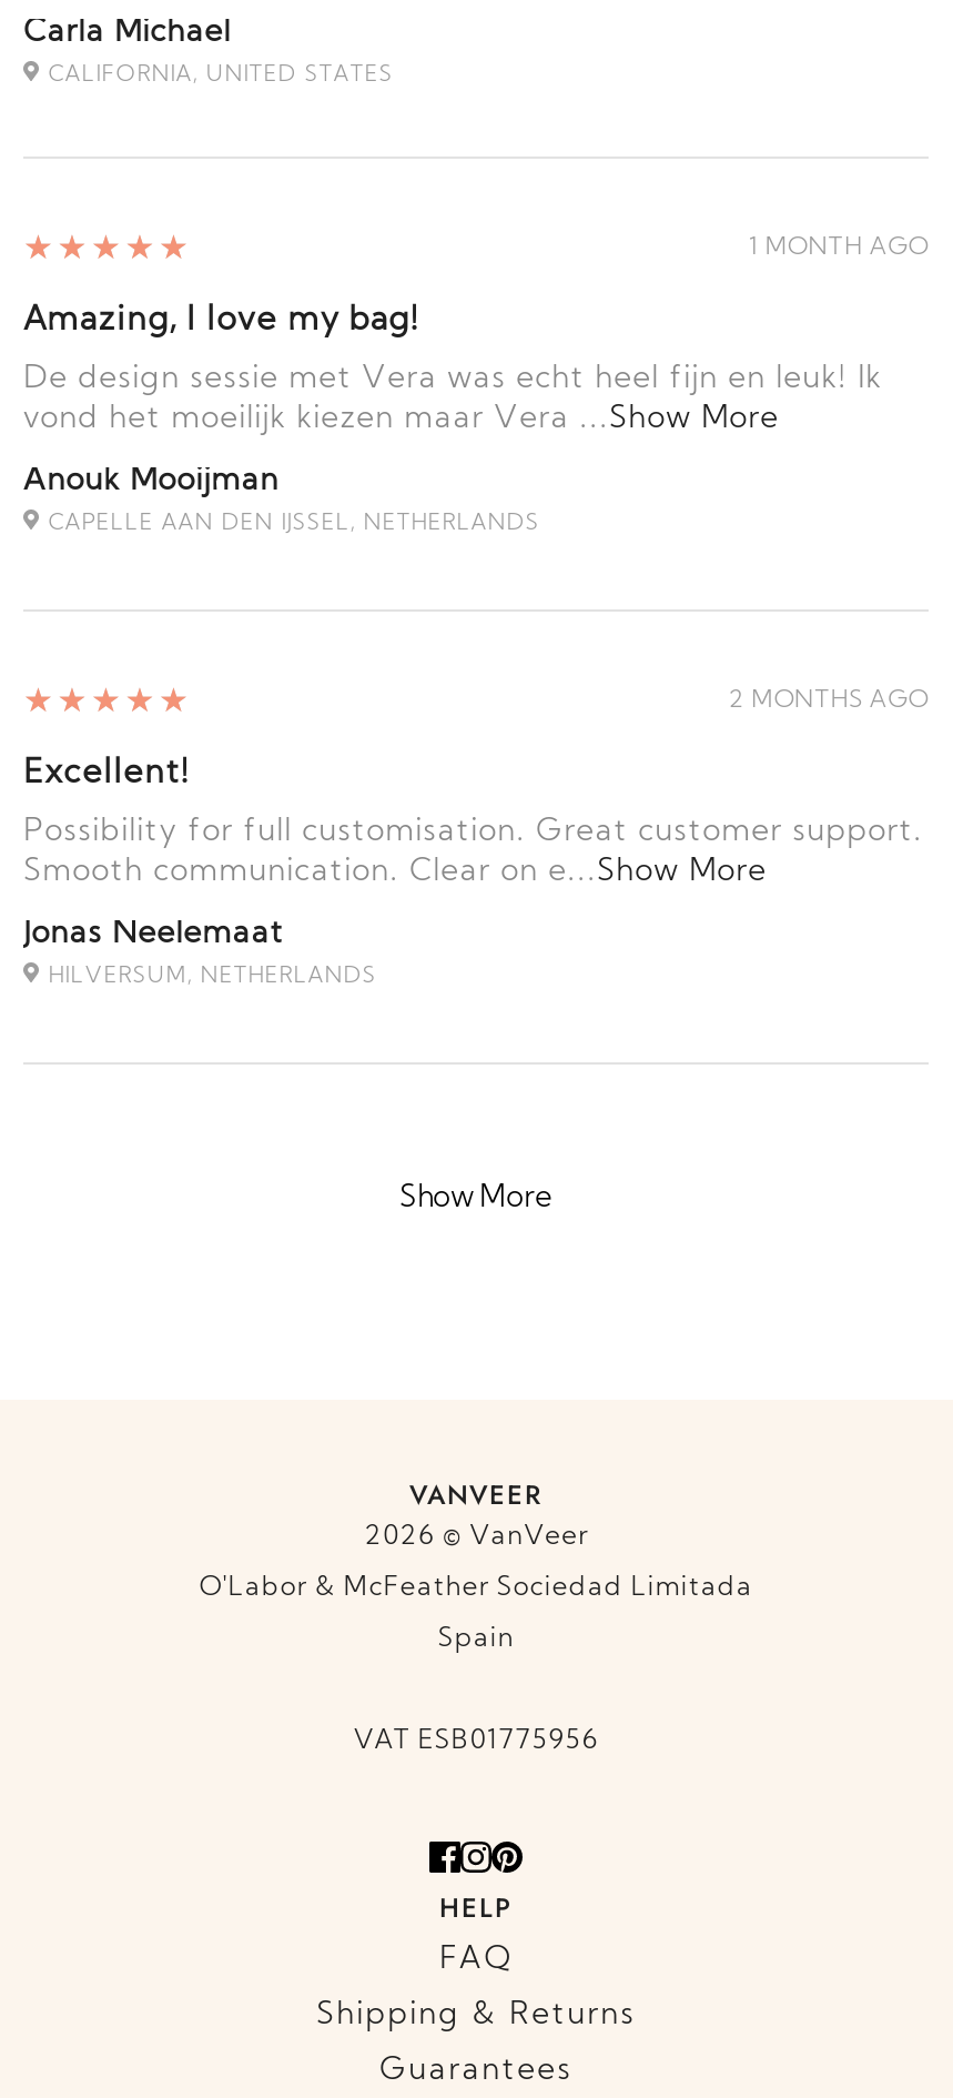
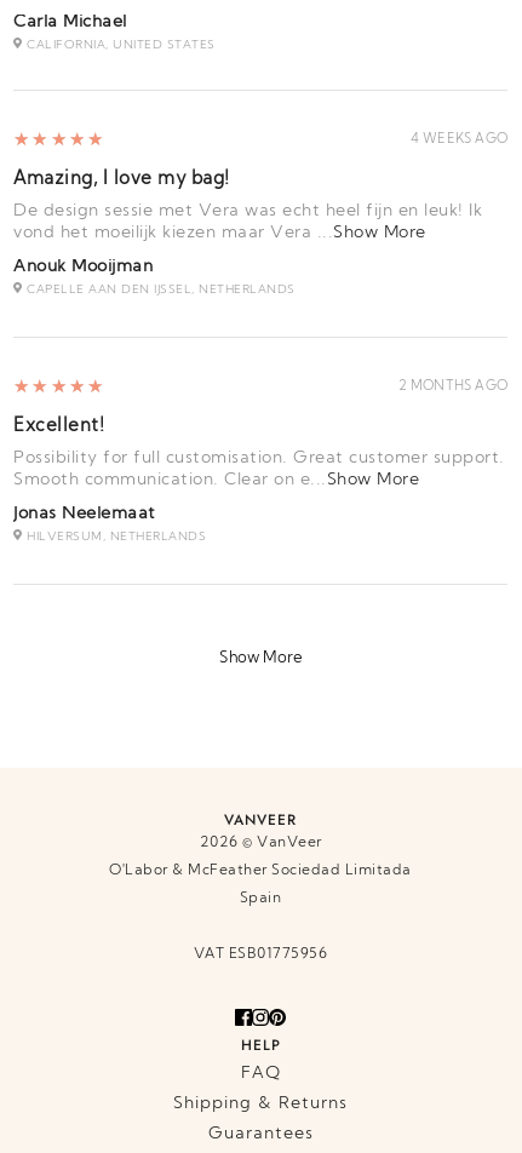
- 1 MONTH AGO
+ 4 WEEKS AGO
